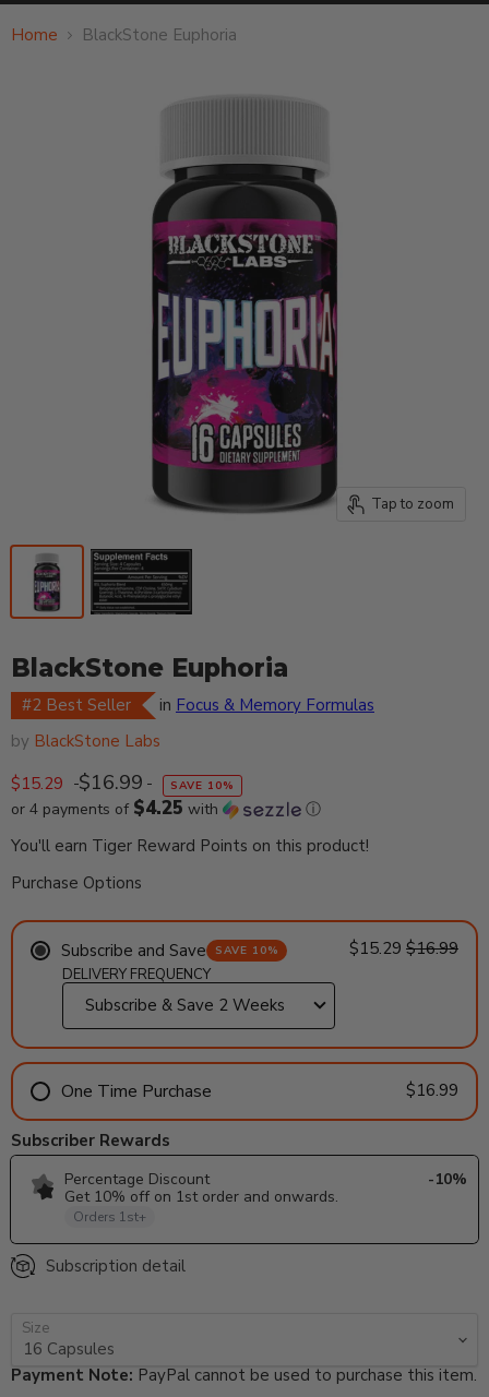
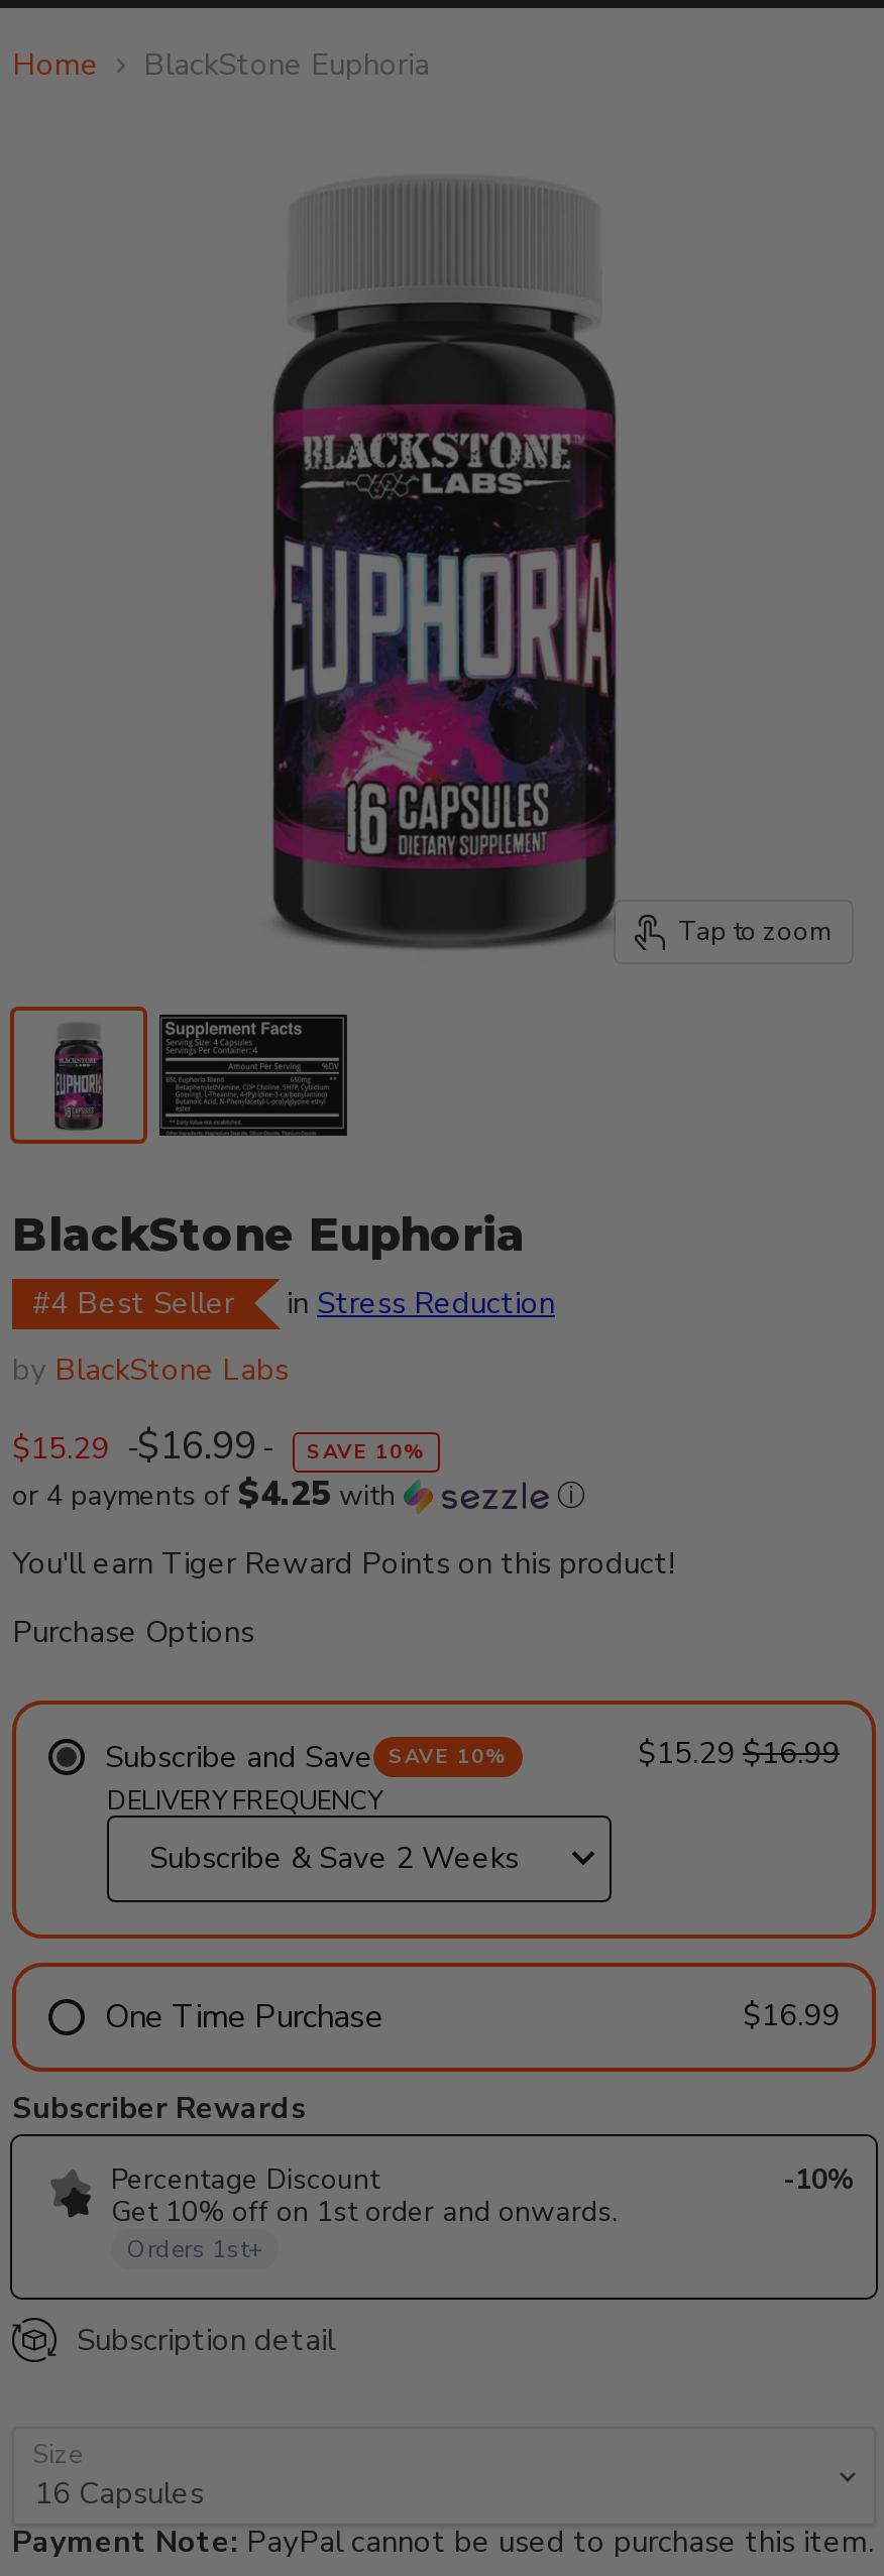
- #2 Best Seller
- in Focus & Memory Formulas
+ #4 Best Seller
+ in Stress Reduction
